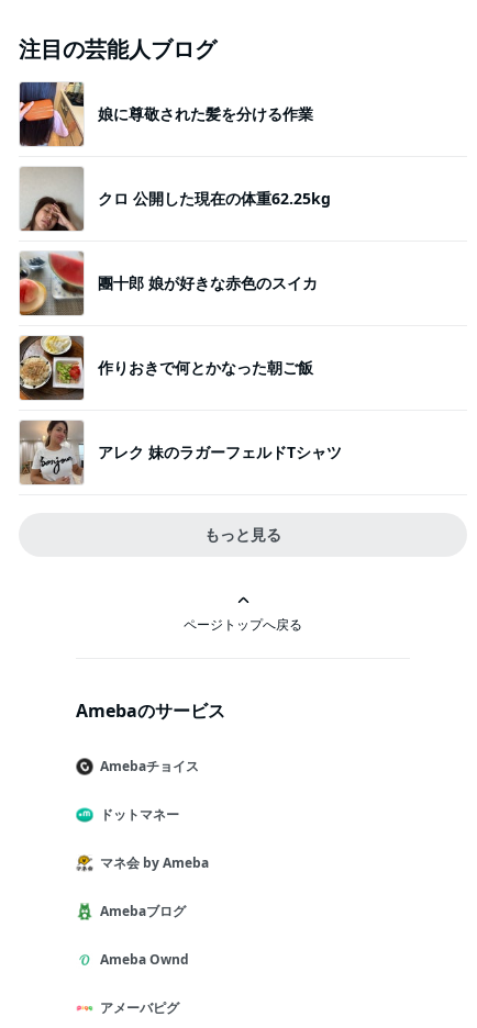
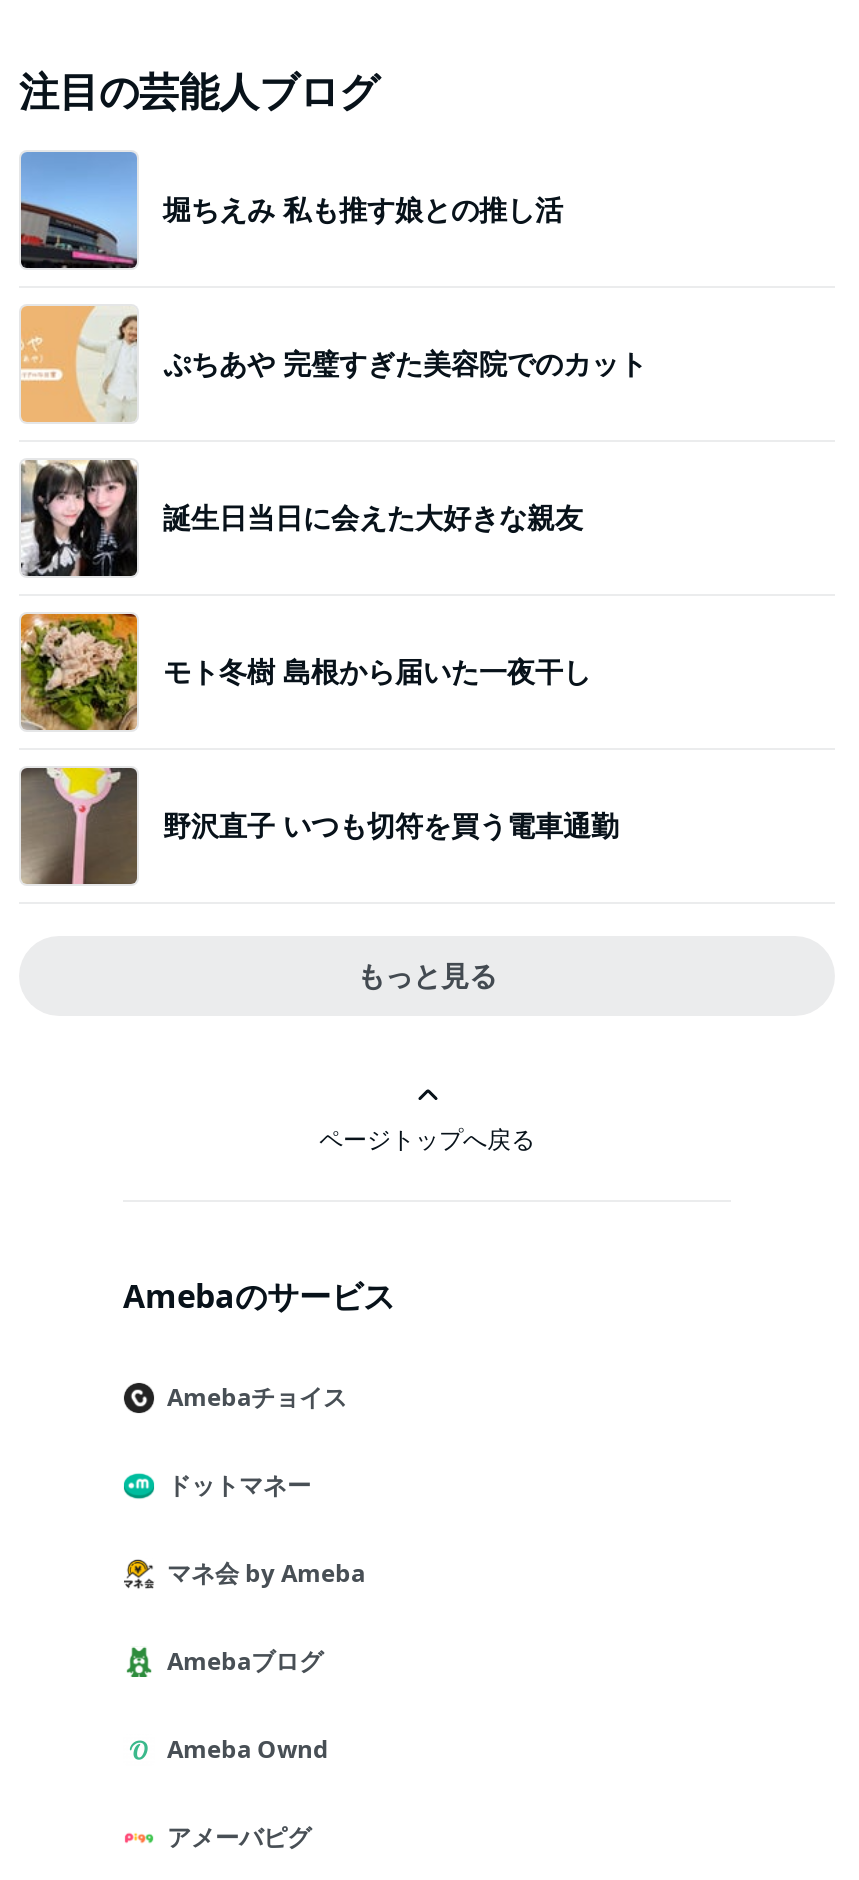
- [image]
- 娘に尊敬された髪を分ける作業
+ [image]
+ 堀ちえみ 私も推す娘との推し活

- [image]
- クロ 公開した現在の体重62.25kg
+ [image]
+ ぷちあや 完璧すぎた美容院でのカット

- [image]
- 團十郎 娘が好きな赤色のスイカ
+ [image]
+ 誕生日当日に会えた大好きな親友

- [image]
- 作りおきで何とかなった朝ご飯
+ [image]
+ モト冬樹 島根から届いた一夜干し

- [image]
- アレク 妹のラガーフェルドTシャツ
+ [image]
+ 野沢直子 いつも切符を買う電車通勤
